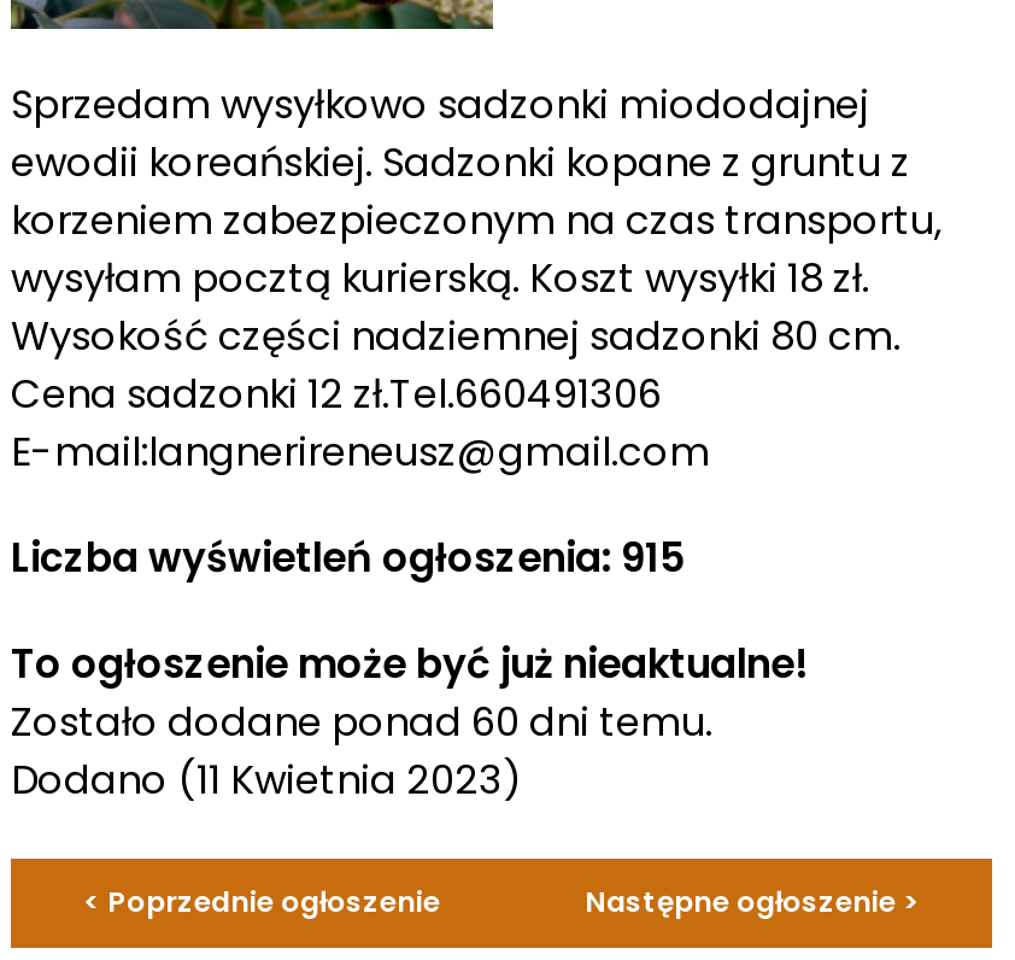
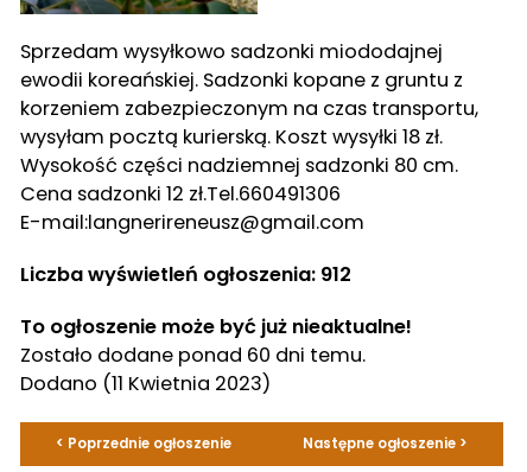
- Liczba wyświetleń ogłoszenia: 915
+ Liczba wyświetleń ogłoszenia: 912
